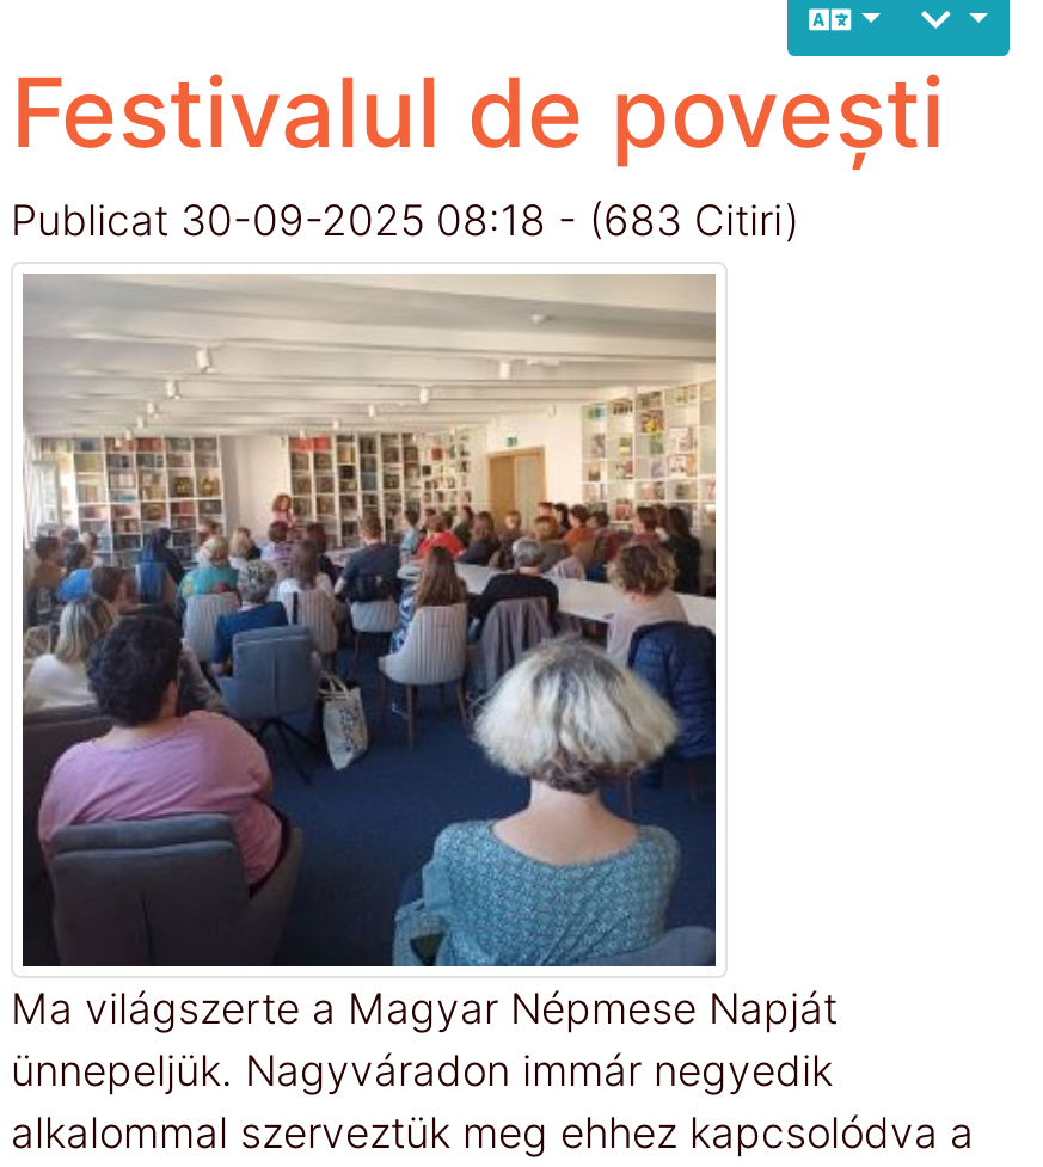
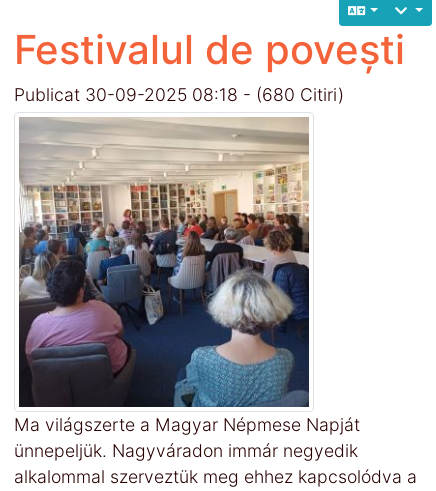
- Publicat 30-09-2025 08:18 - (683 Citiri)
+ Publicat 30-09-2025 08:18 - (680 Citiri)
